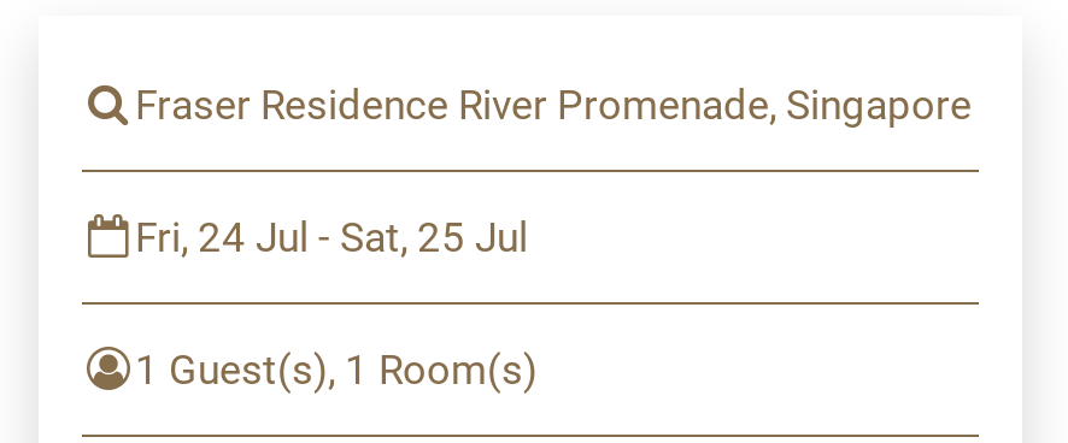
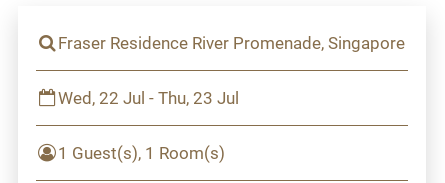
- Fri, 24 Jul - Sat, 25 Jul
+ Wed, 22 Jul - Thu, 23 Jul
